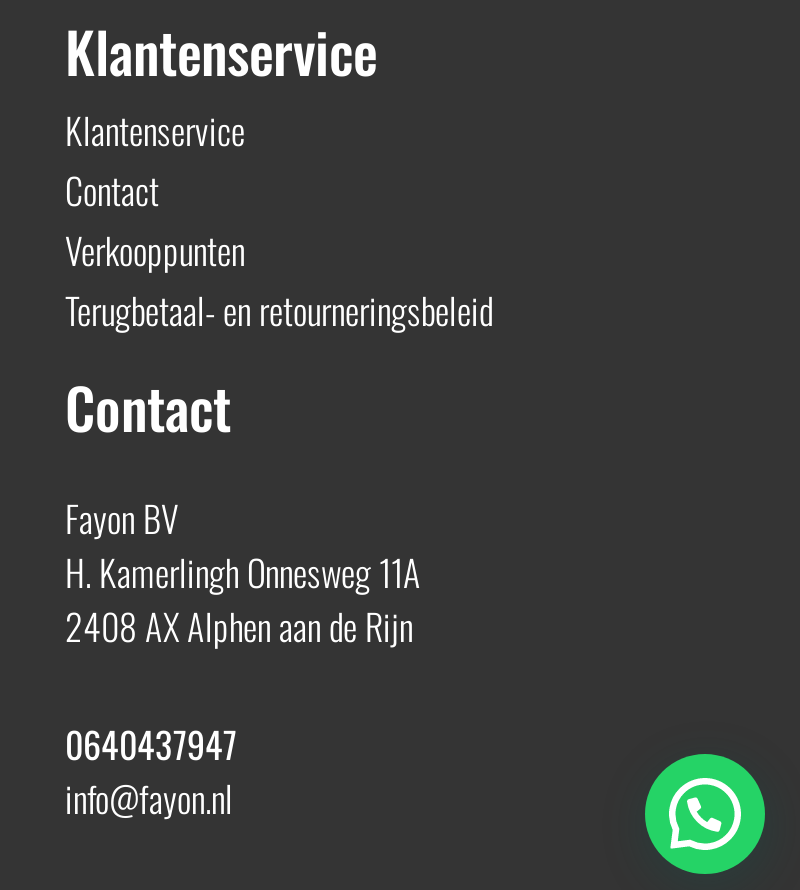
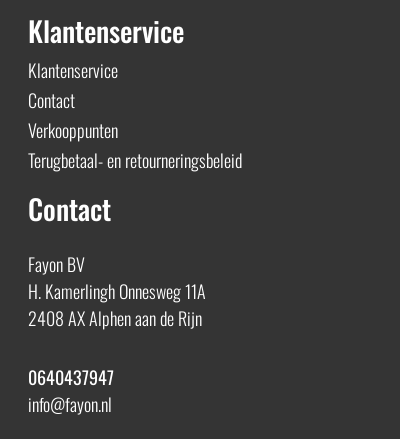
- [image]
